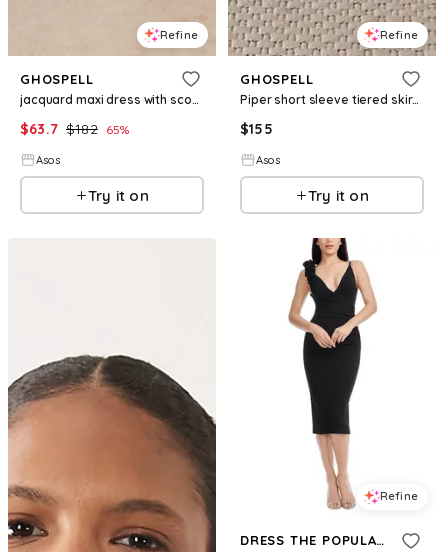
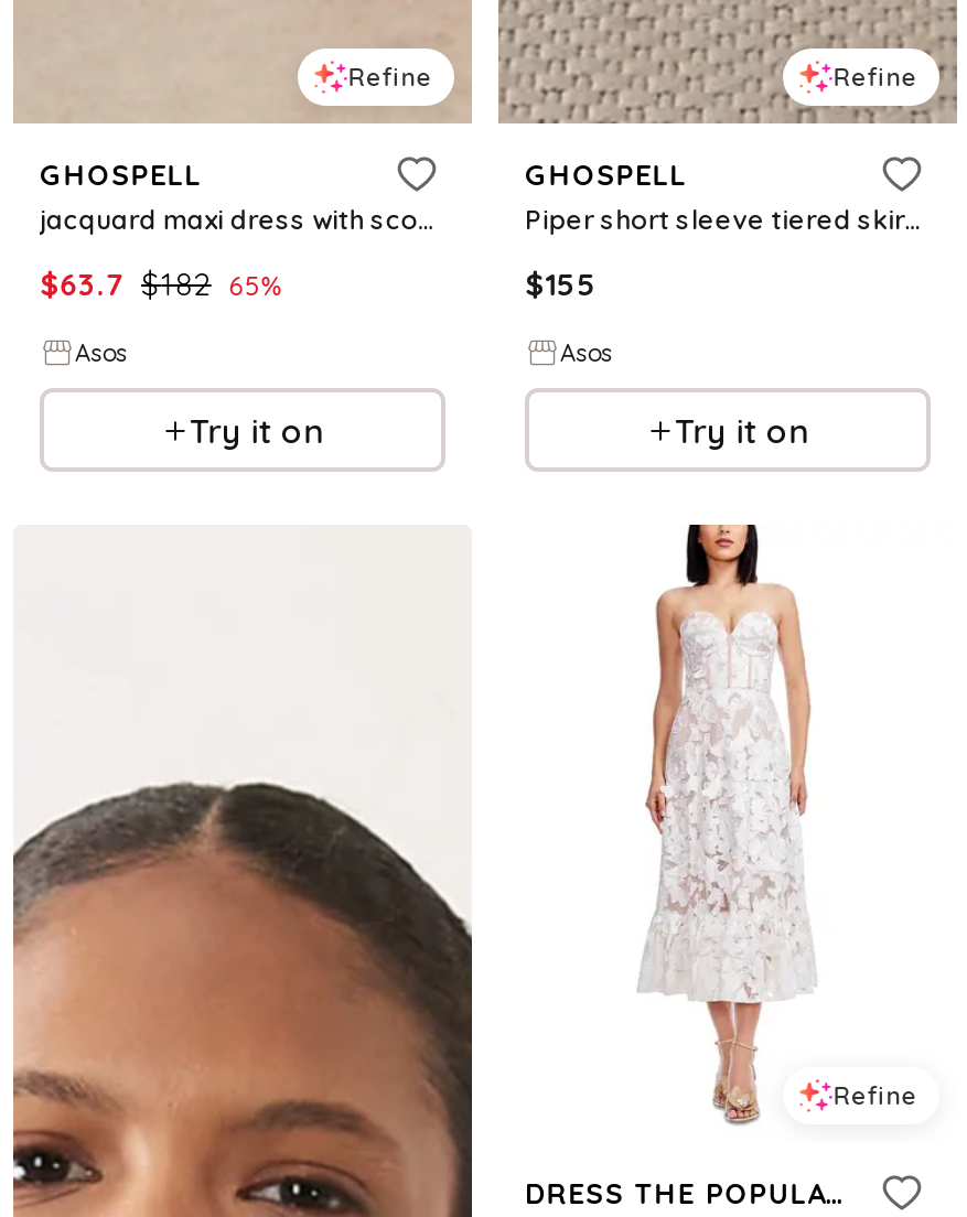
- [image]
+ [image]
